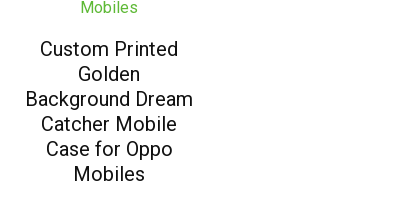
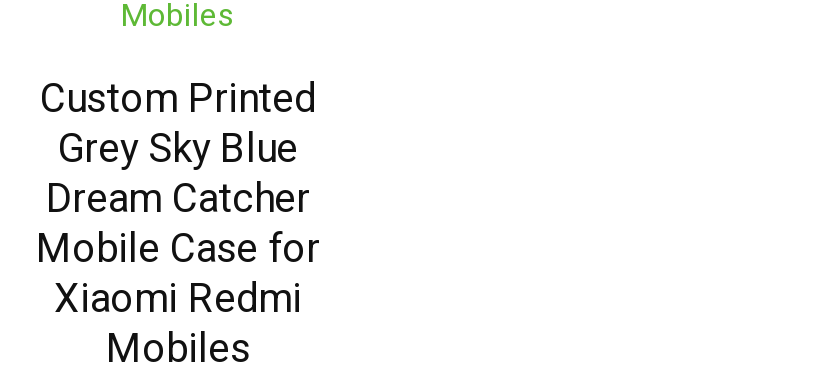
- Golden
- Background Dream
- Catcher Mobile
- Case for Oppo
+ Grey Sky Blue
+ Dream Catcher
+ Mobile Case for
+ Xiaomi Redmi
